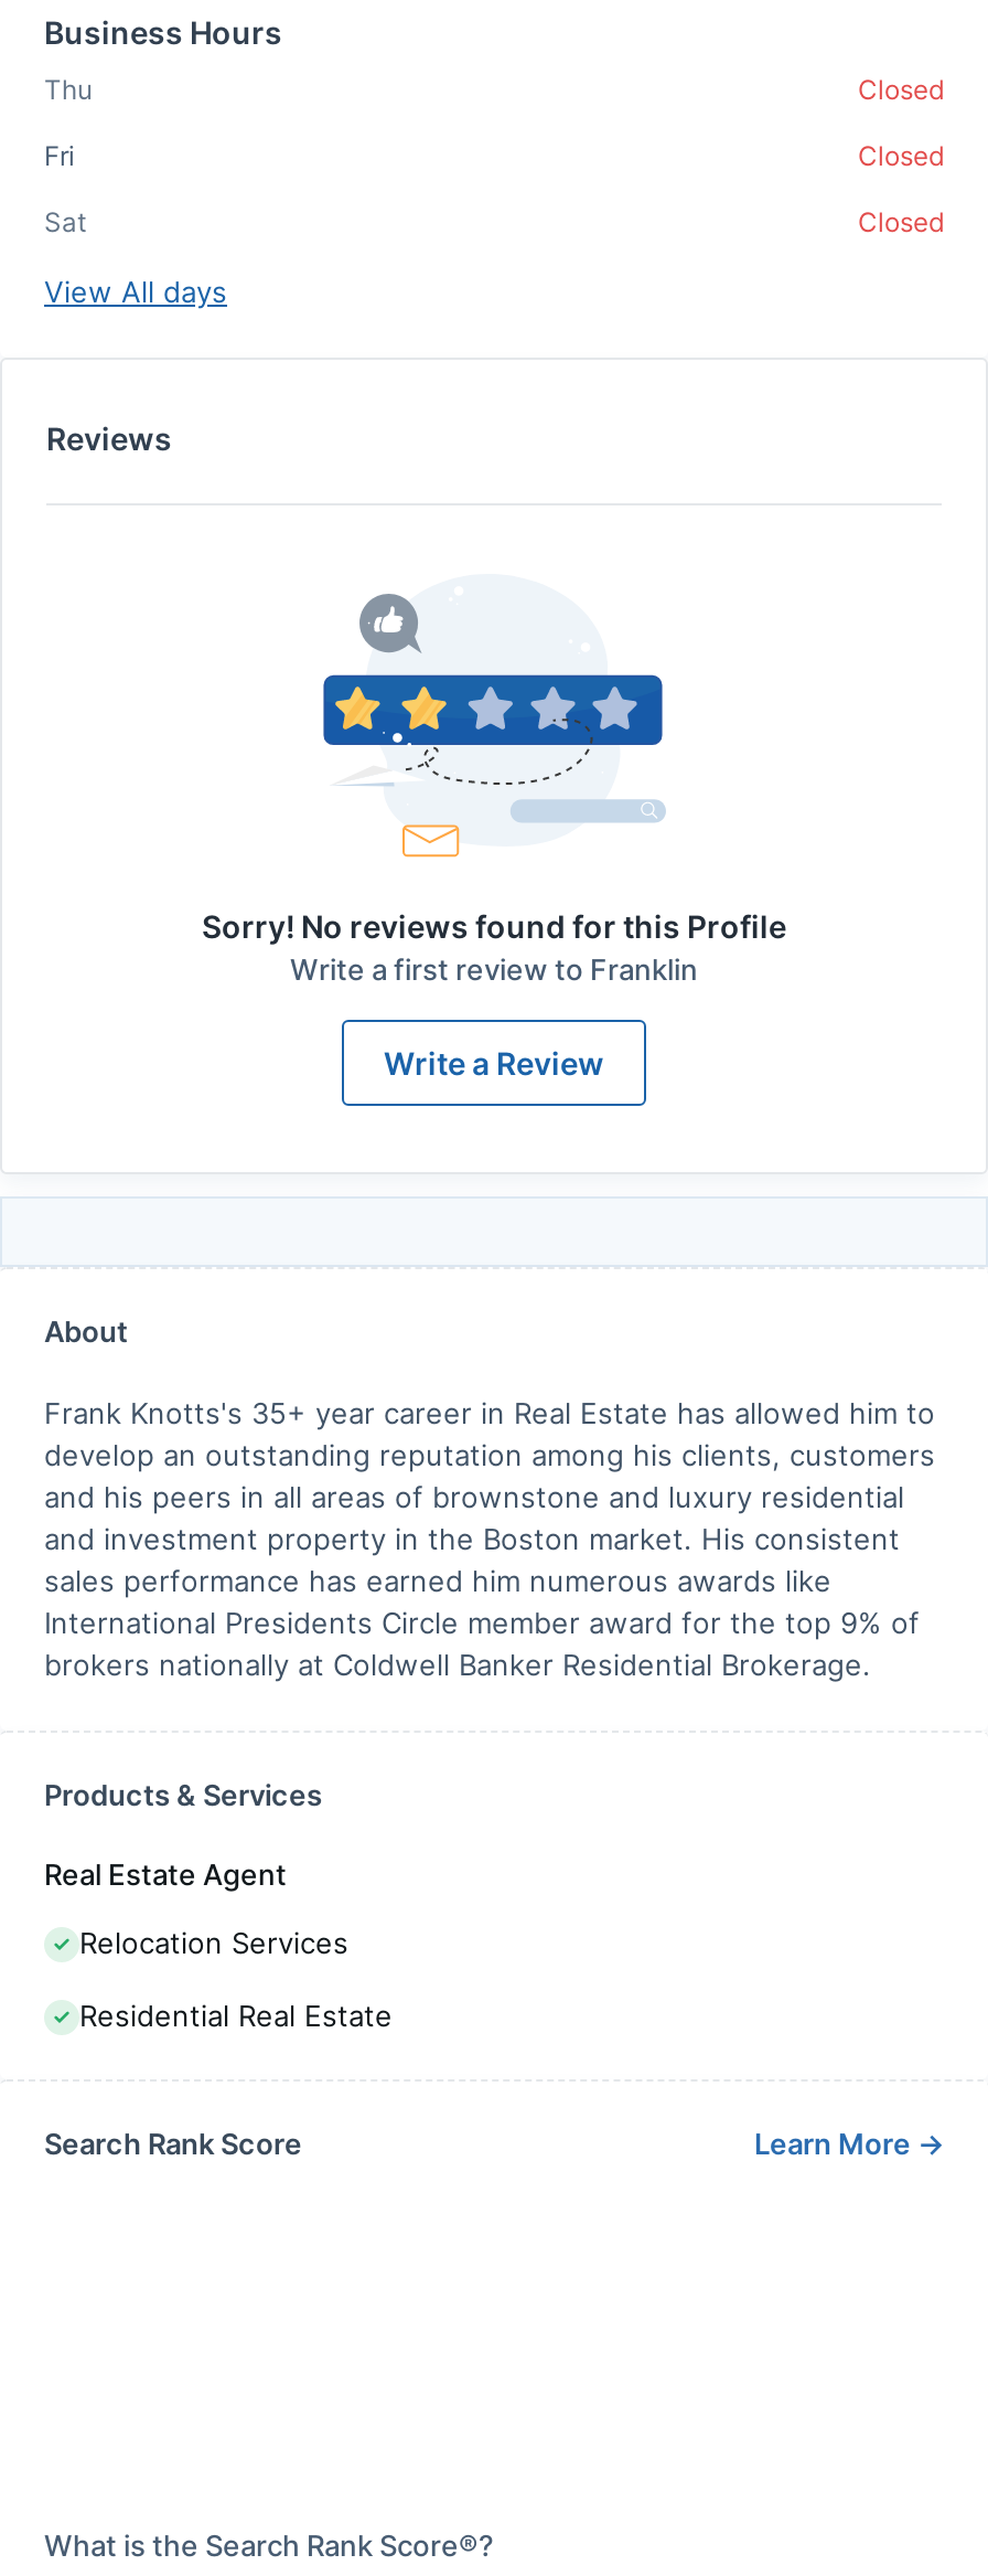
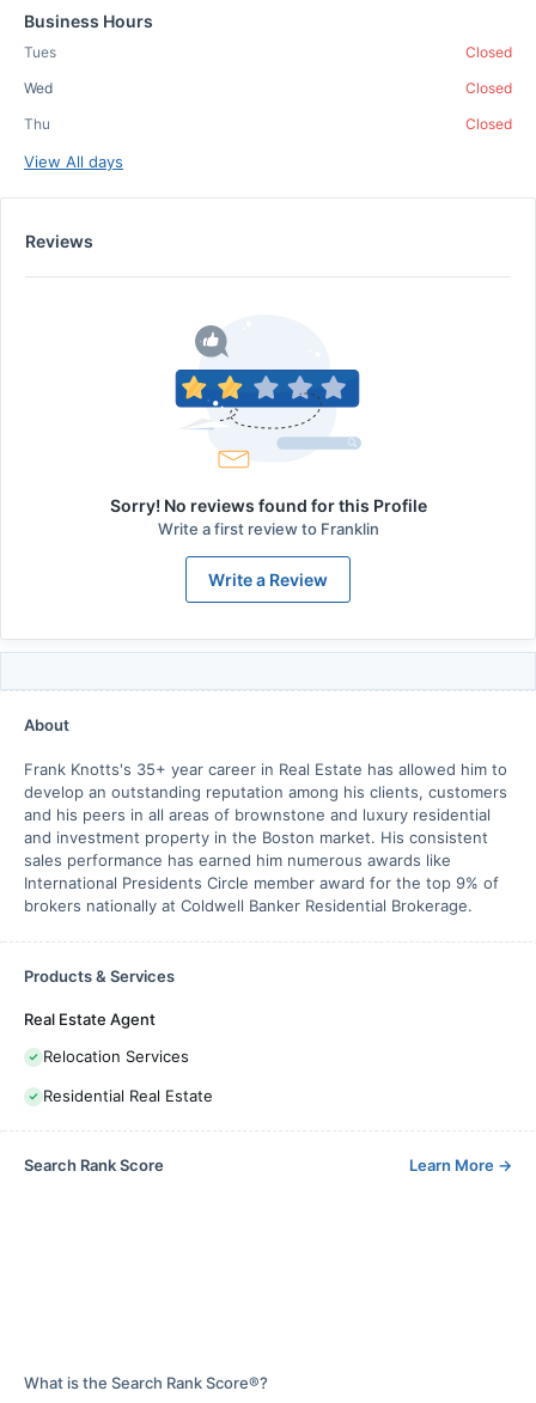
moved down: Thu

+ Tues

- Fri
+ Wed

- Sat
